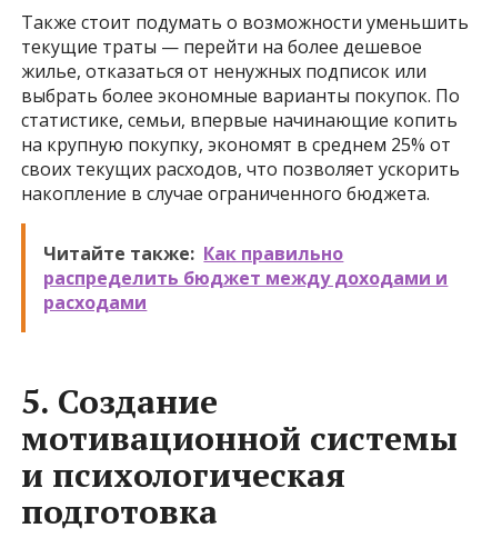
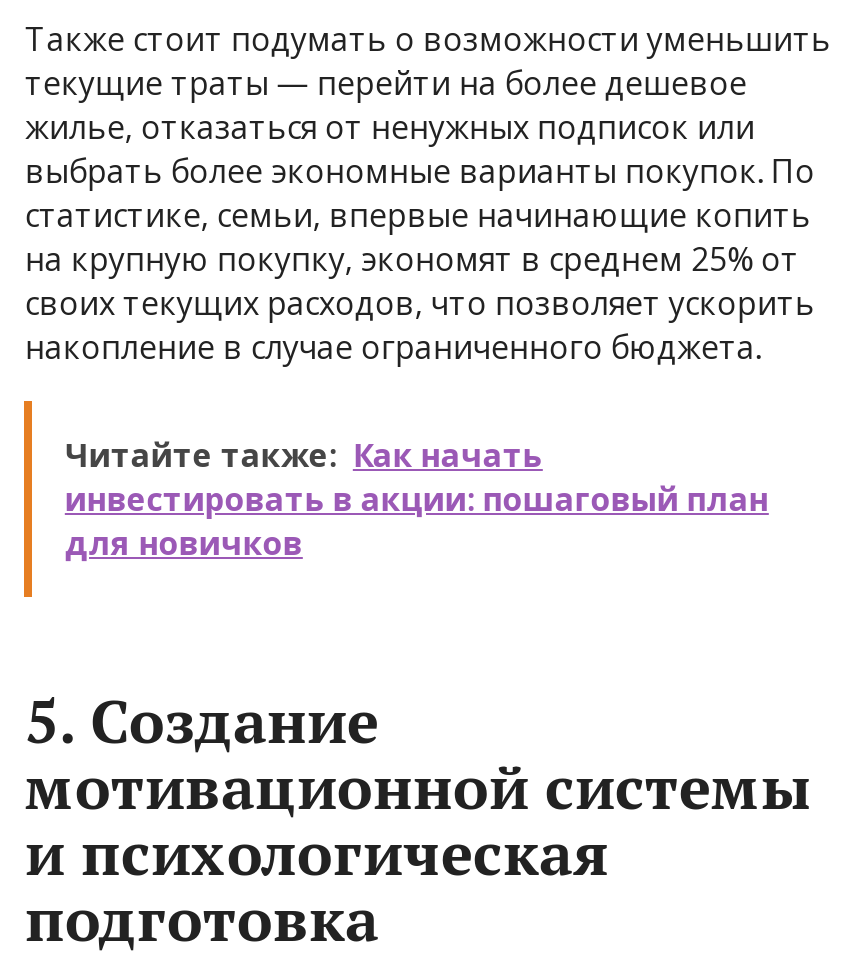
- Читайте также: Как правильно
- распределить бюджет между доходами и
- расходами
+ Читайте также: Как начать
+ инвестировать в акции: пошаговый план
+ для новичков
